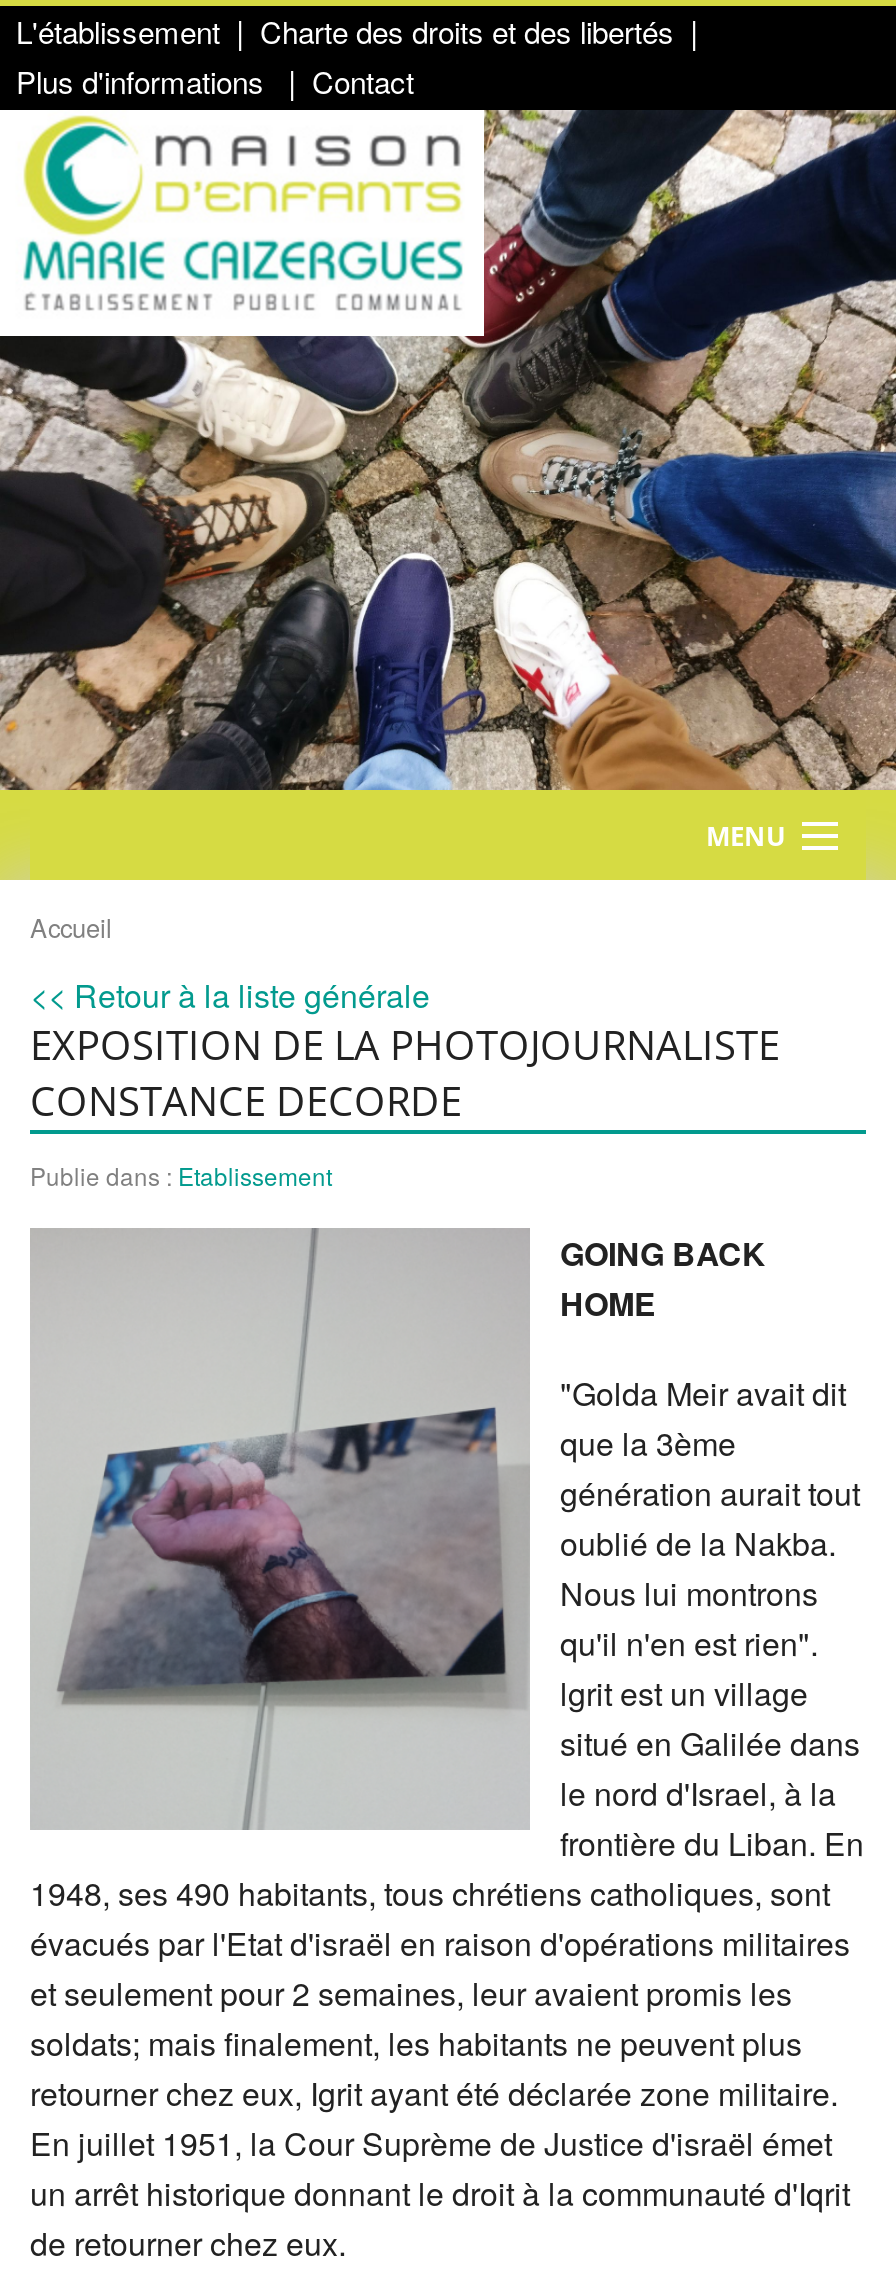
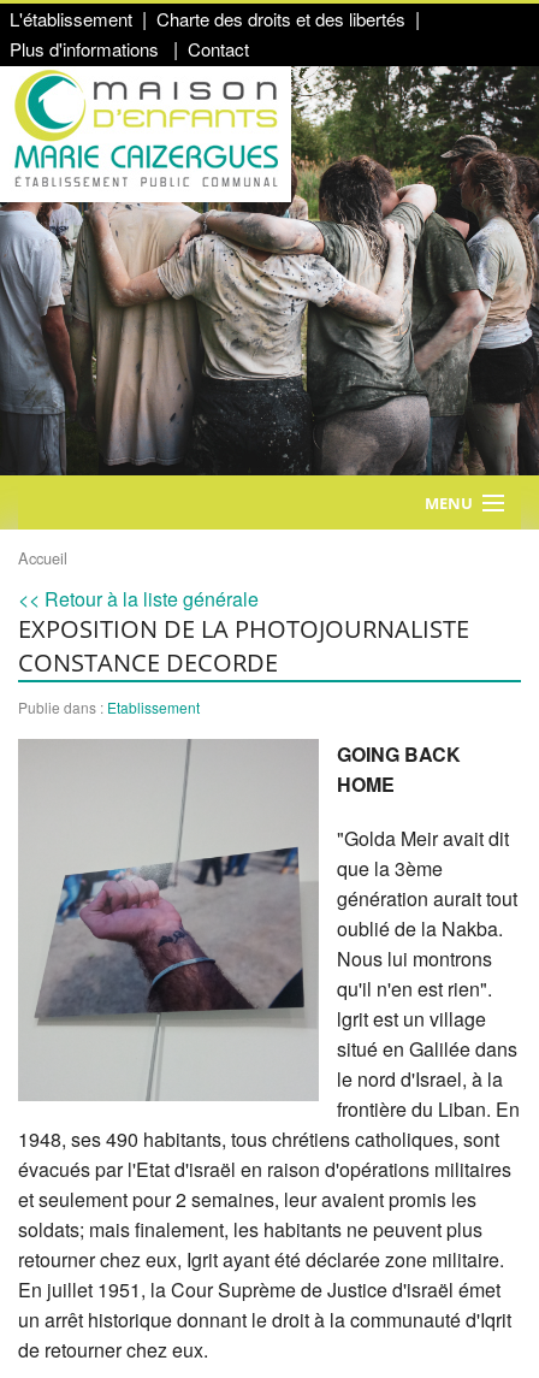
- [image]
+ [image]
